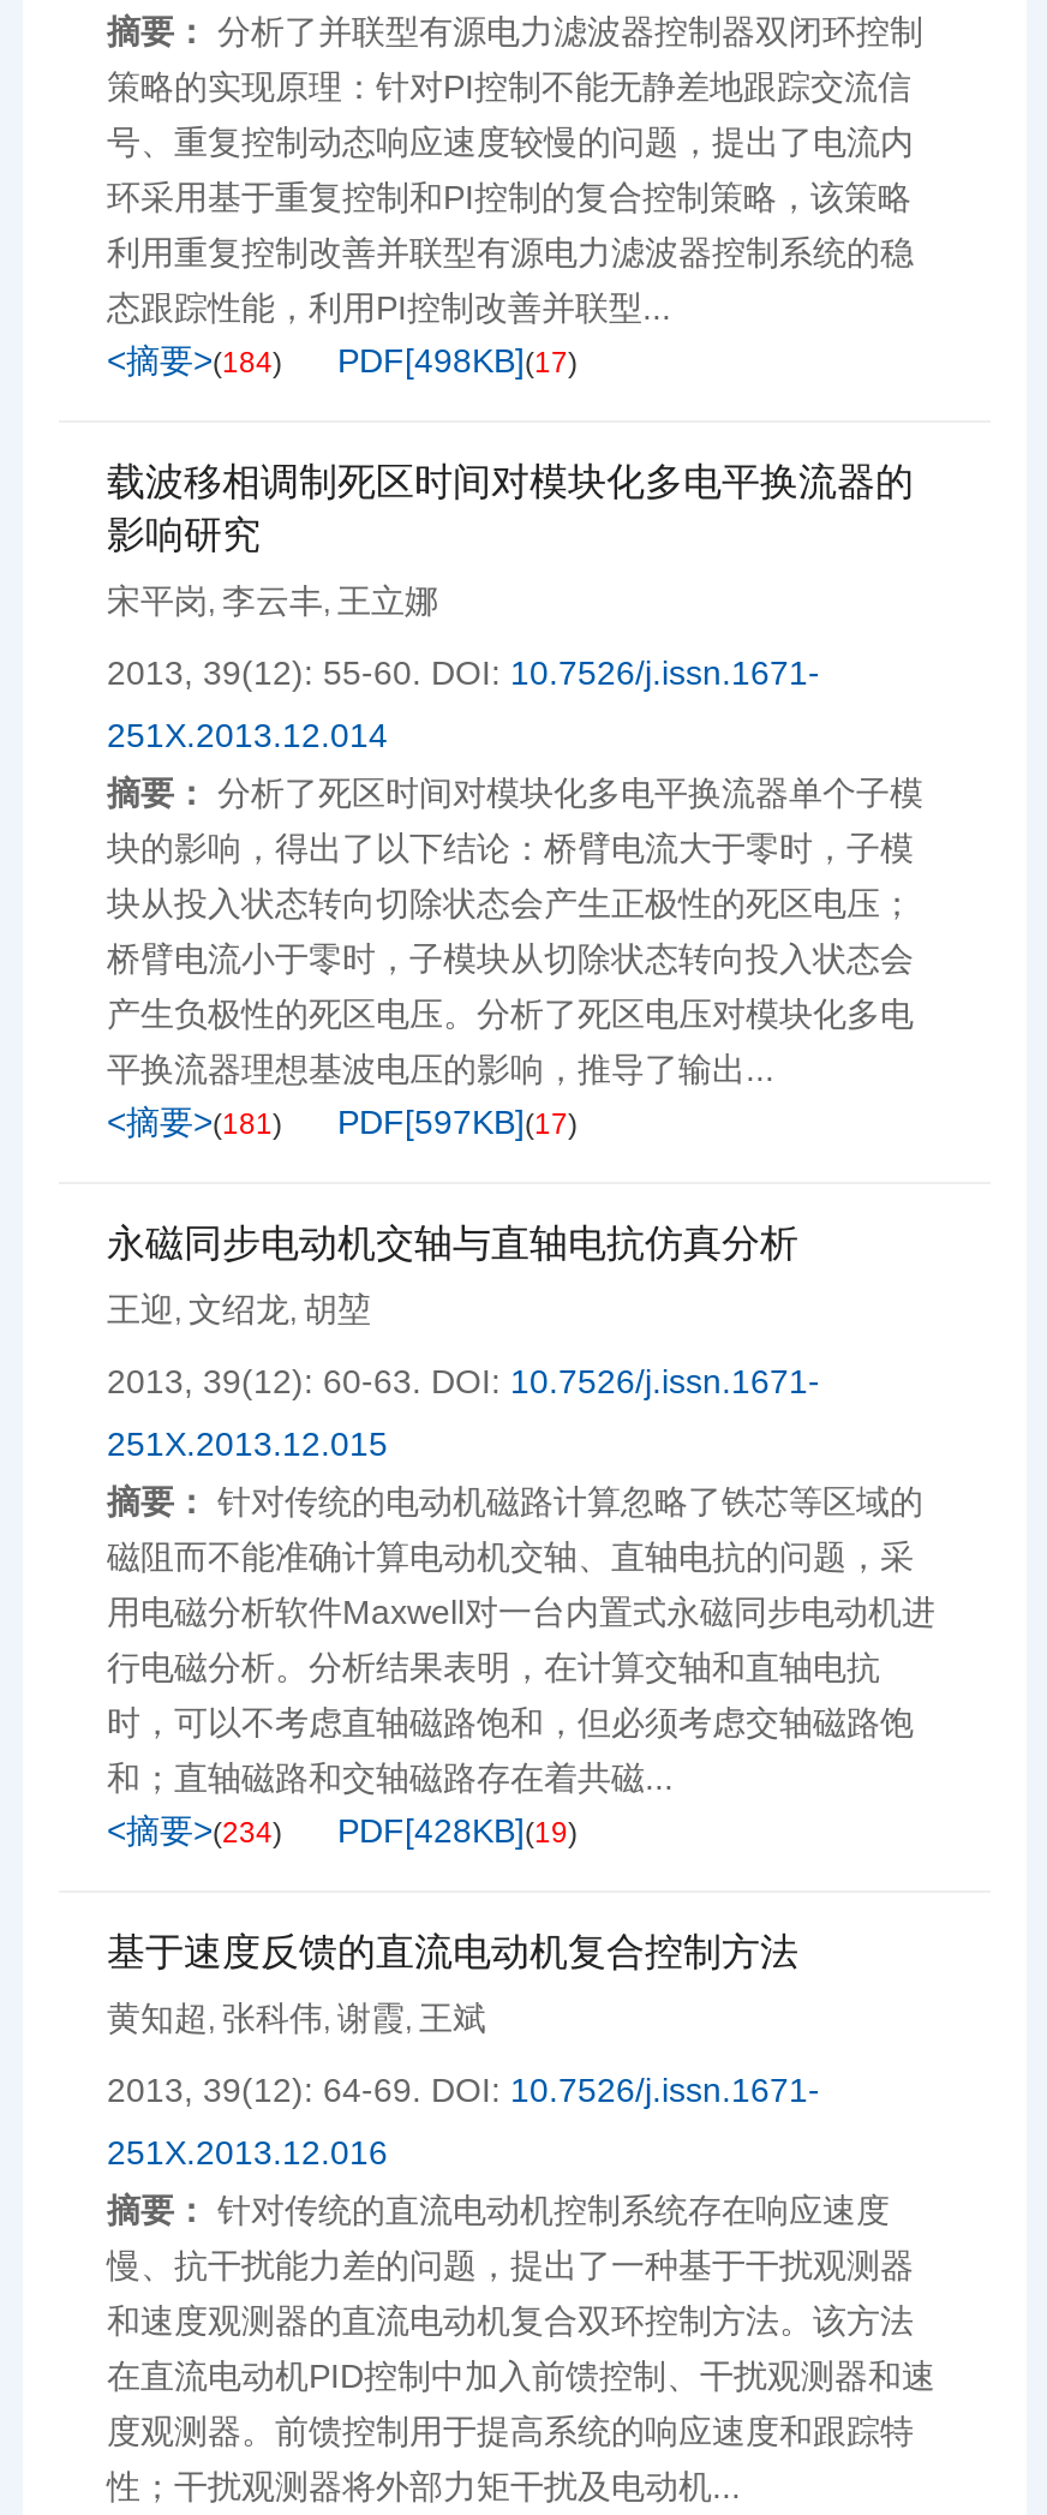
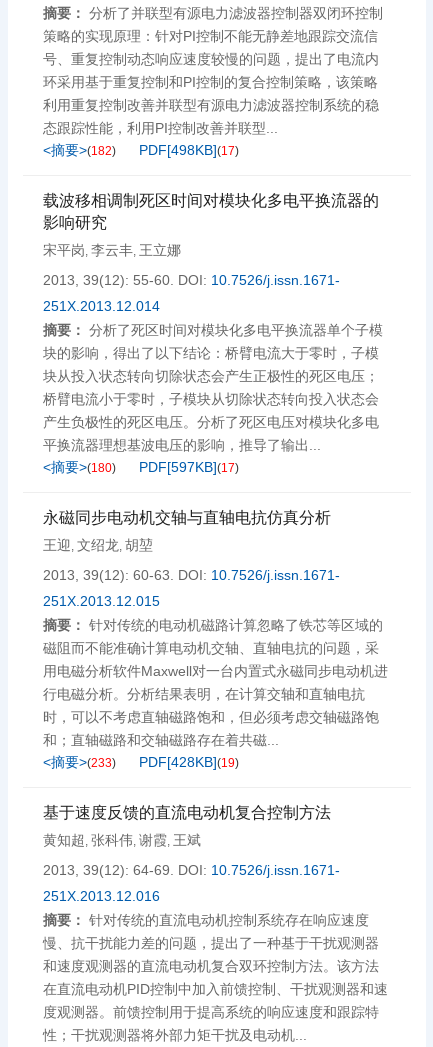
- <摘要>(184) PDF[498KB](17)
+ <摘要>(182) PDF[498KB](17)

- <摘要>(181) PDF[597KB](17)
+ <摘要>(180) PDF[597KB](17)

- <摘要>(234) PDF[428KB](19)
+ <摘要>(233) PDF[428KB](19)
